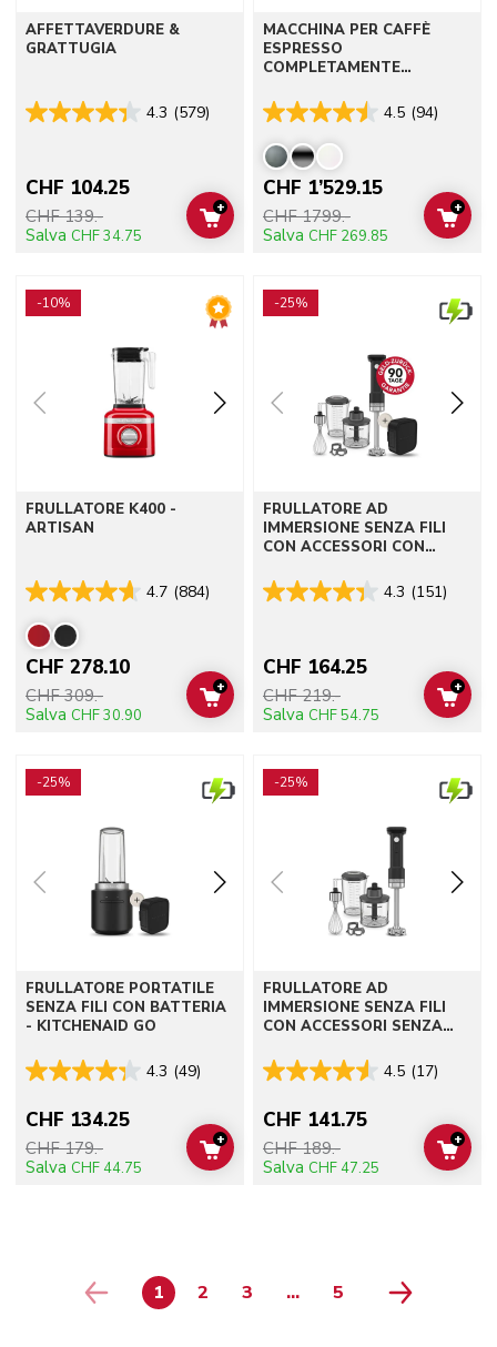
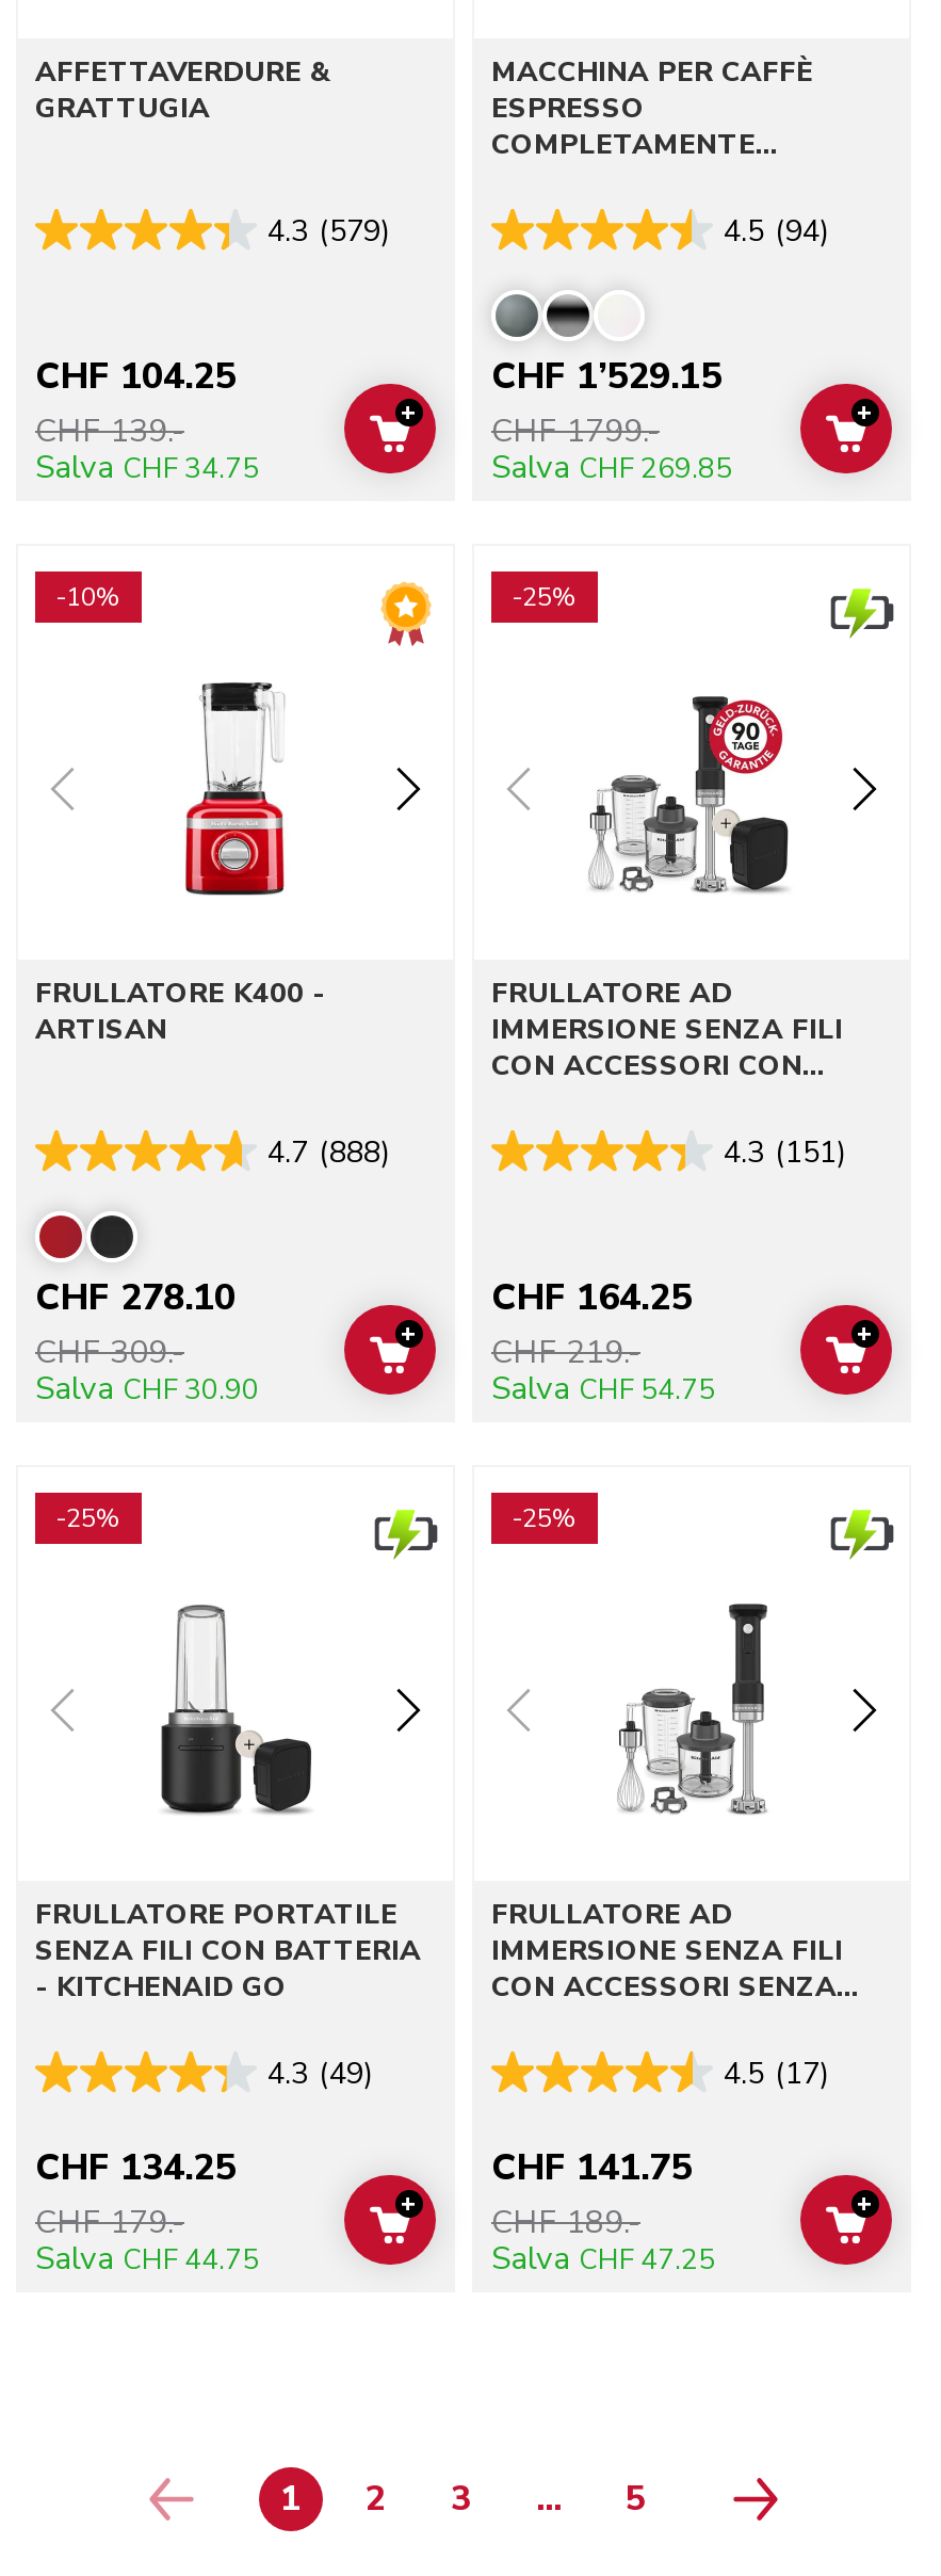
- 4.7 (884)
+ 4.7 (888)
